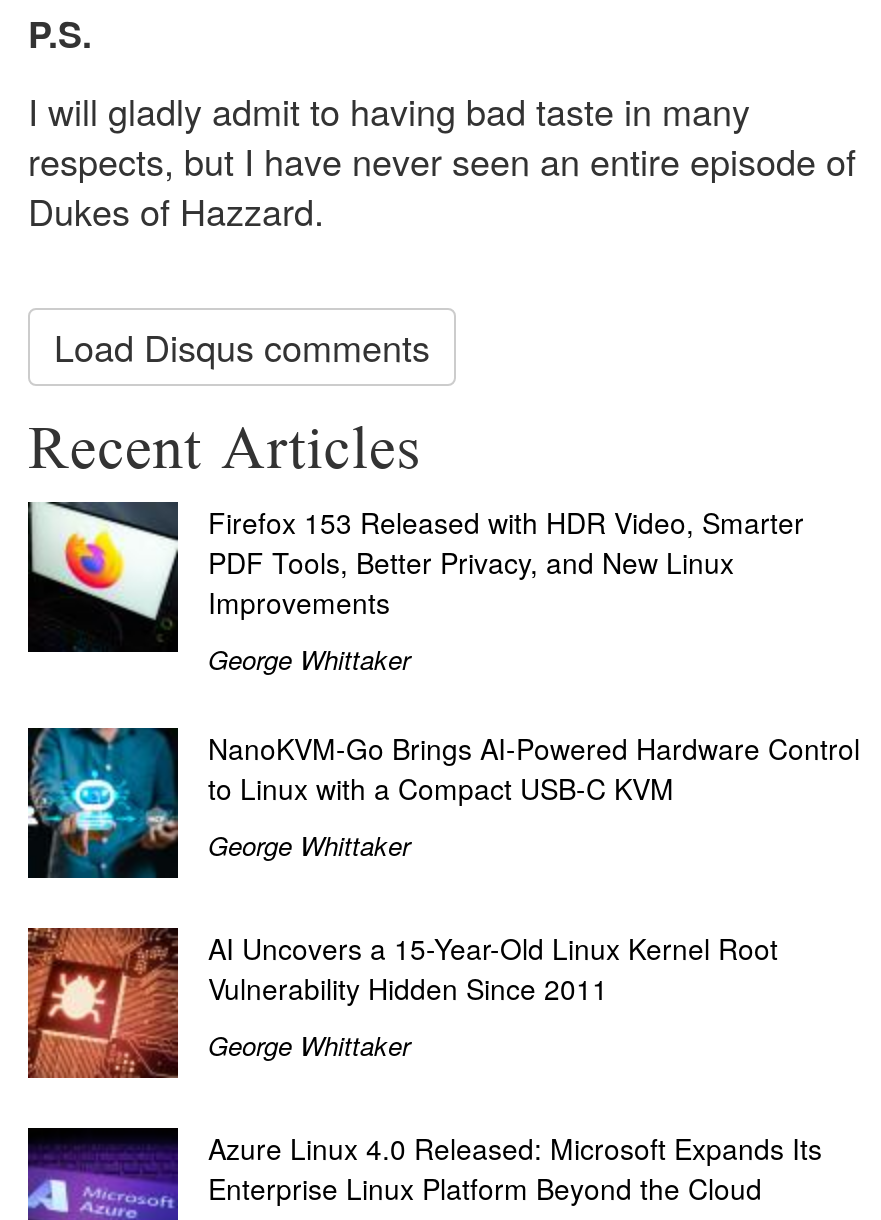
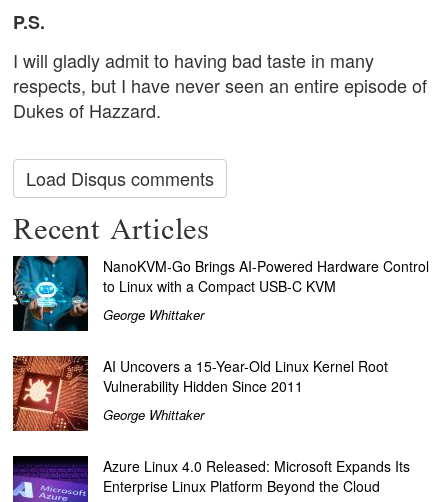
- [image]
- Firefox 153 Released with HDR Video, Smarter
- PDF Tools, Better Privacy, and New Linux
- Improvements
- George Whittaker
